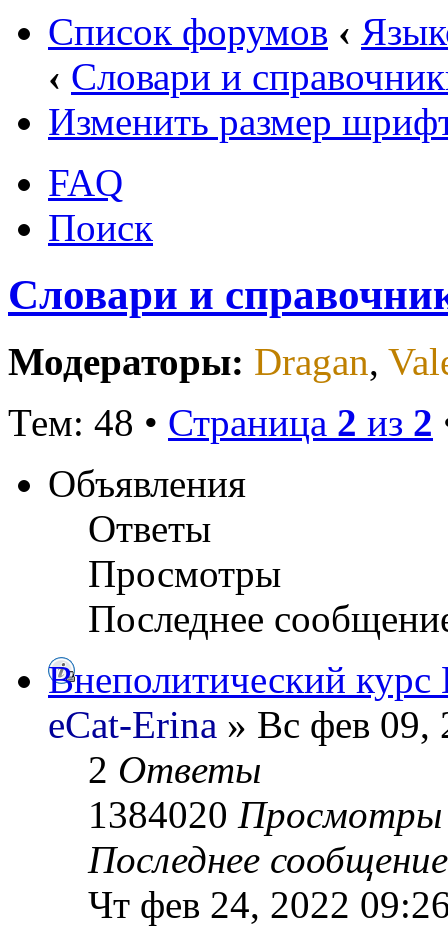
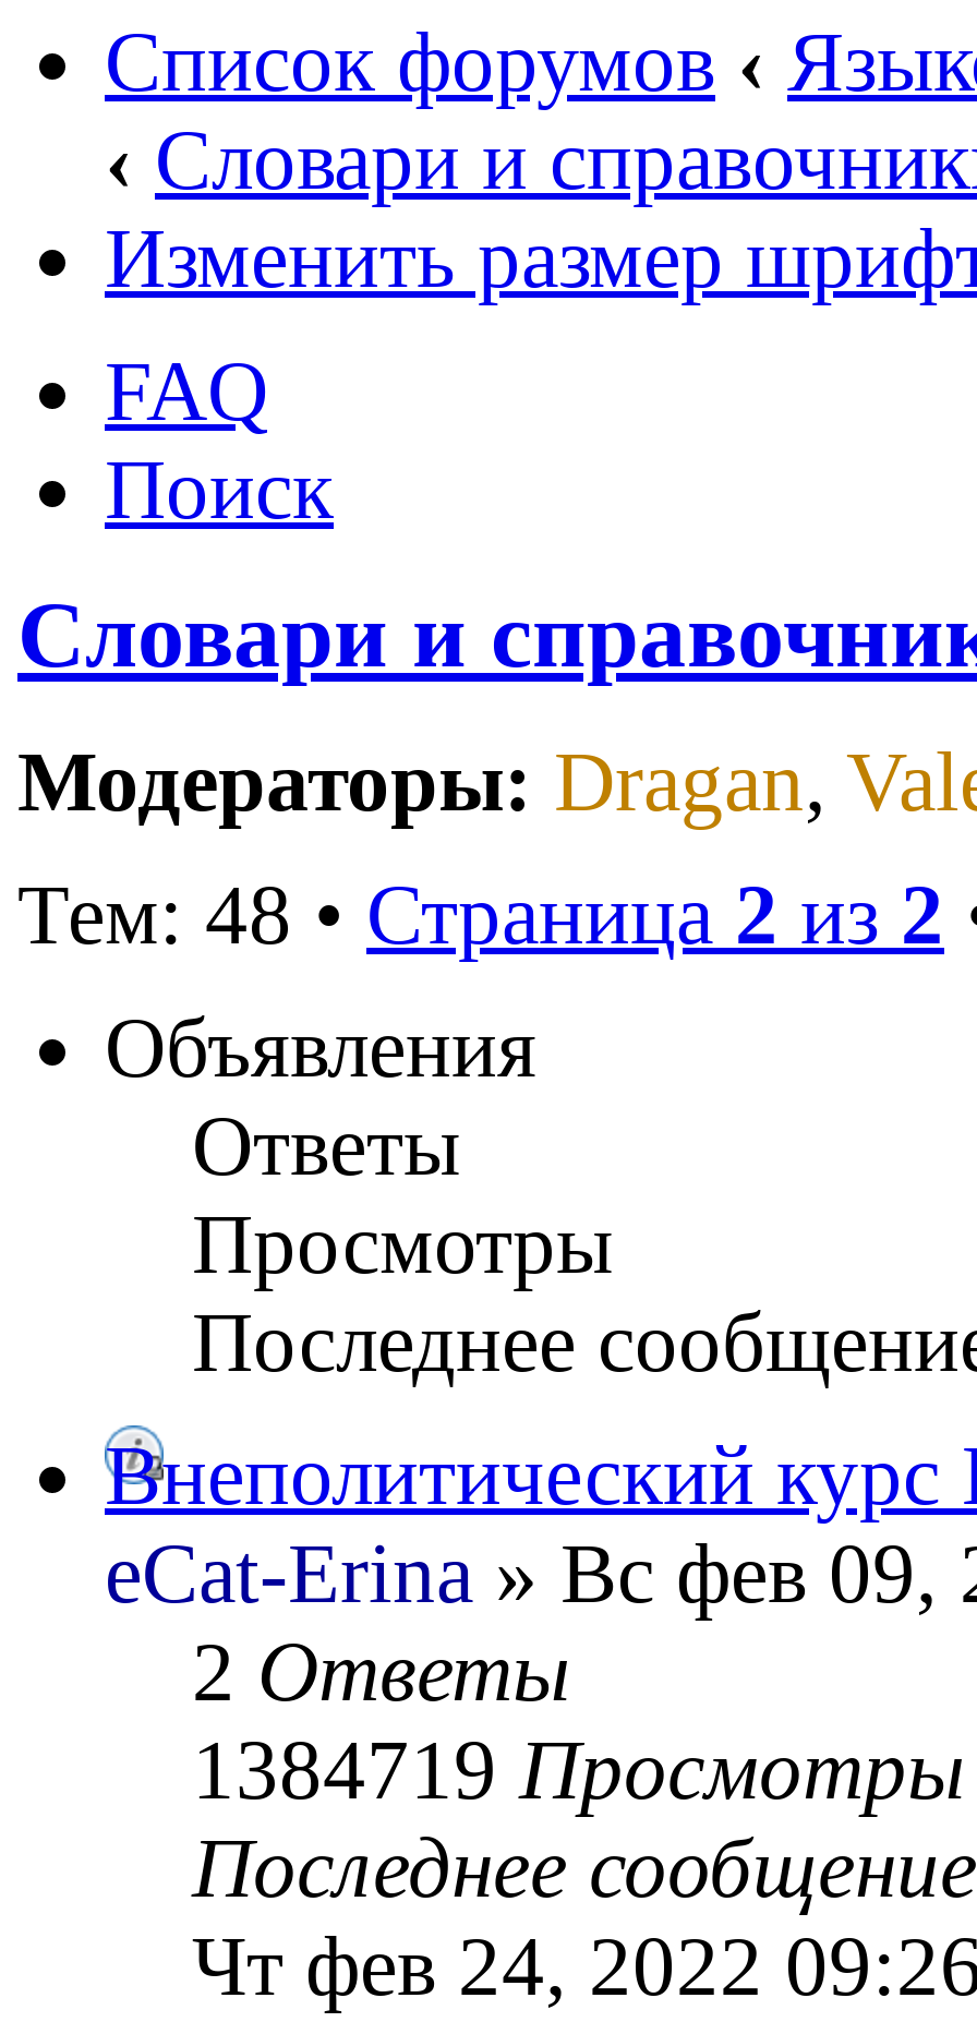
- 1384020 Просмотры
+ 1384719 Просмотры
